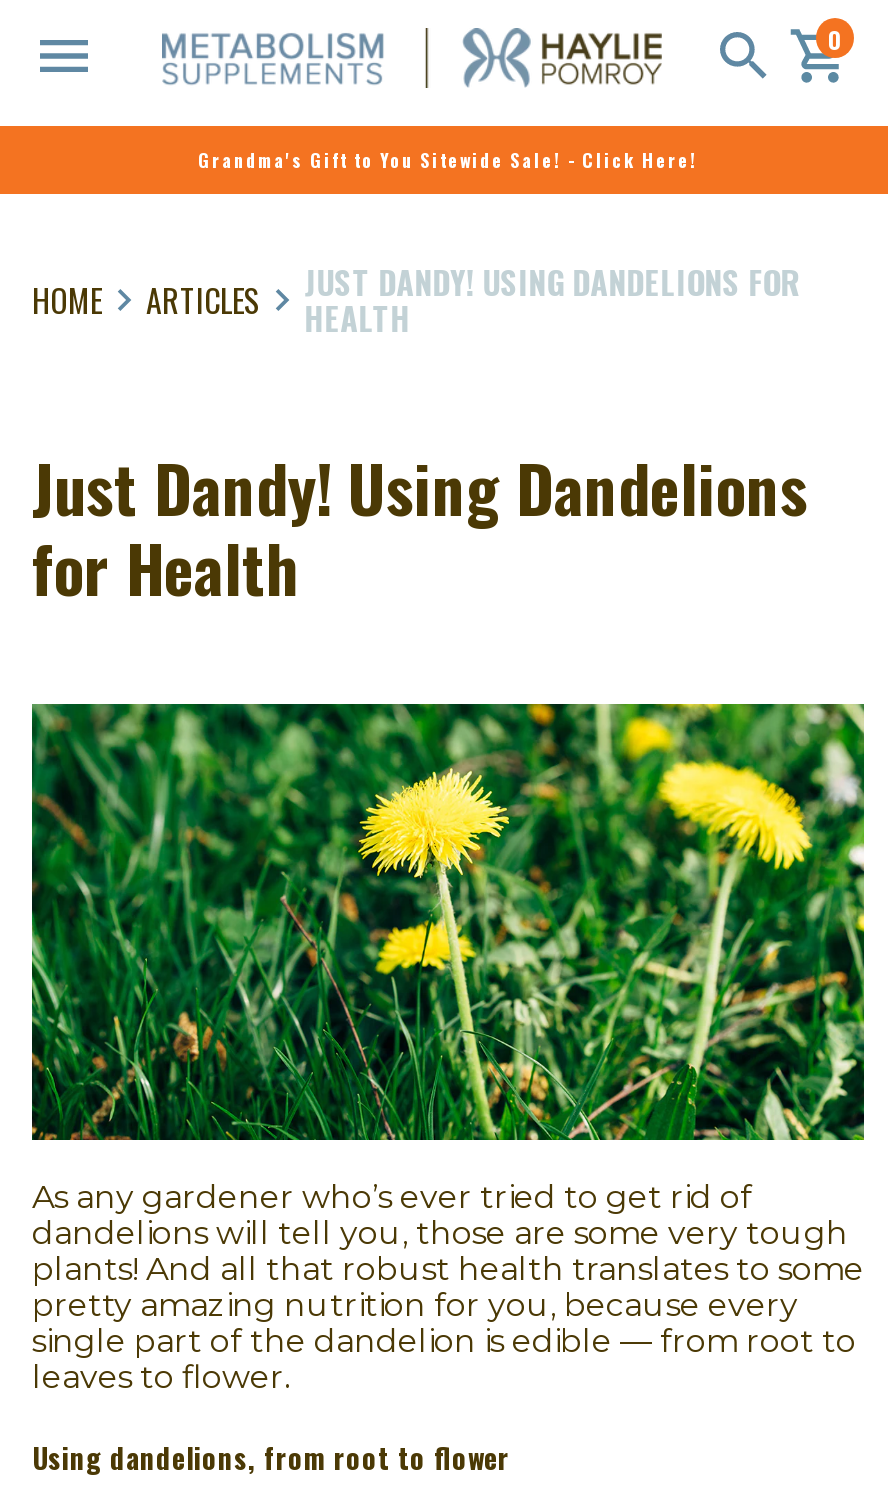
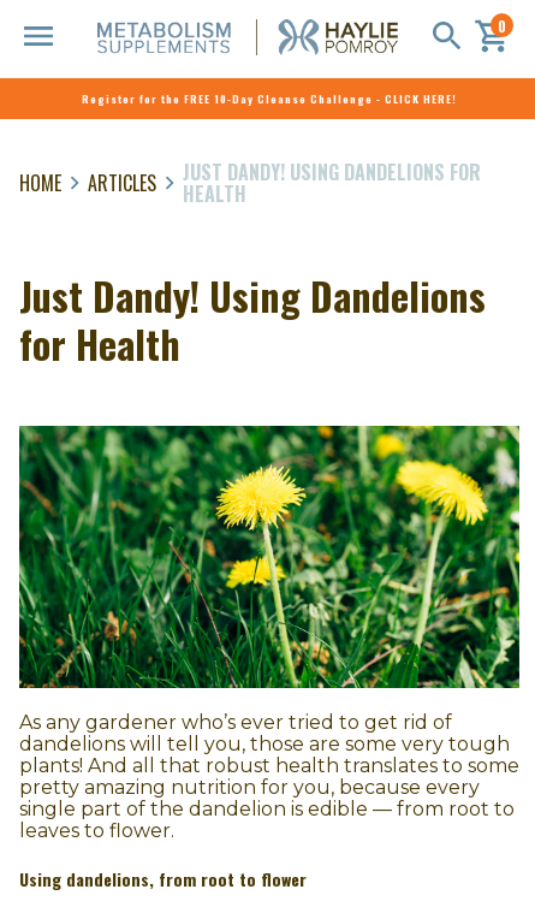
- Grandma's Gift to You Sitewide Sale! - Click Here!
+ Register for the FREE 10-Day Cleanse Challenge - CLICK HERE!
